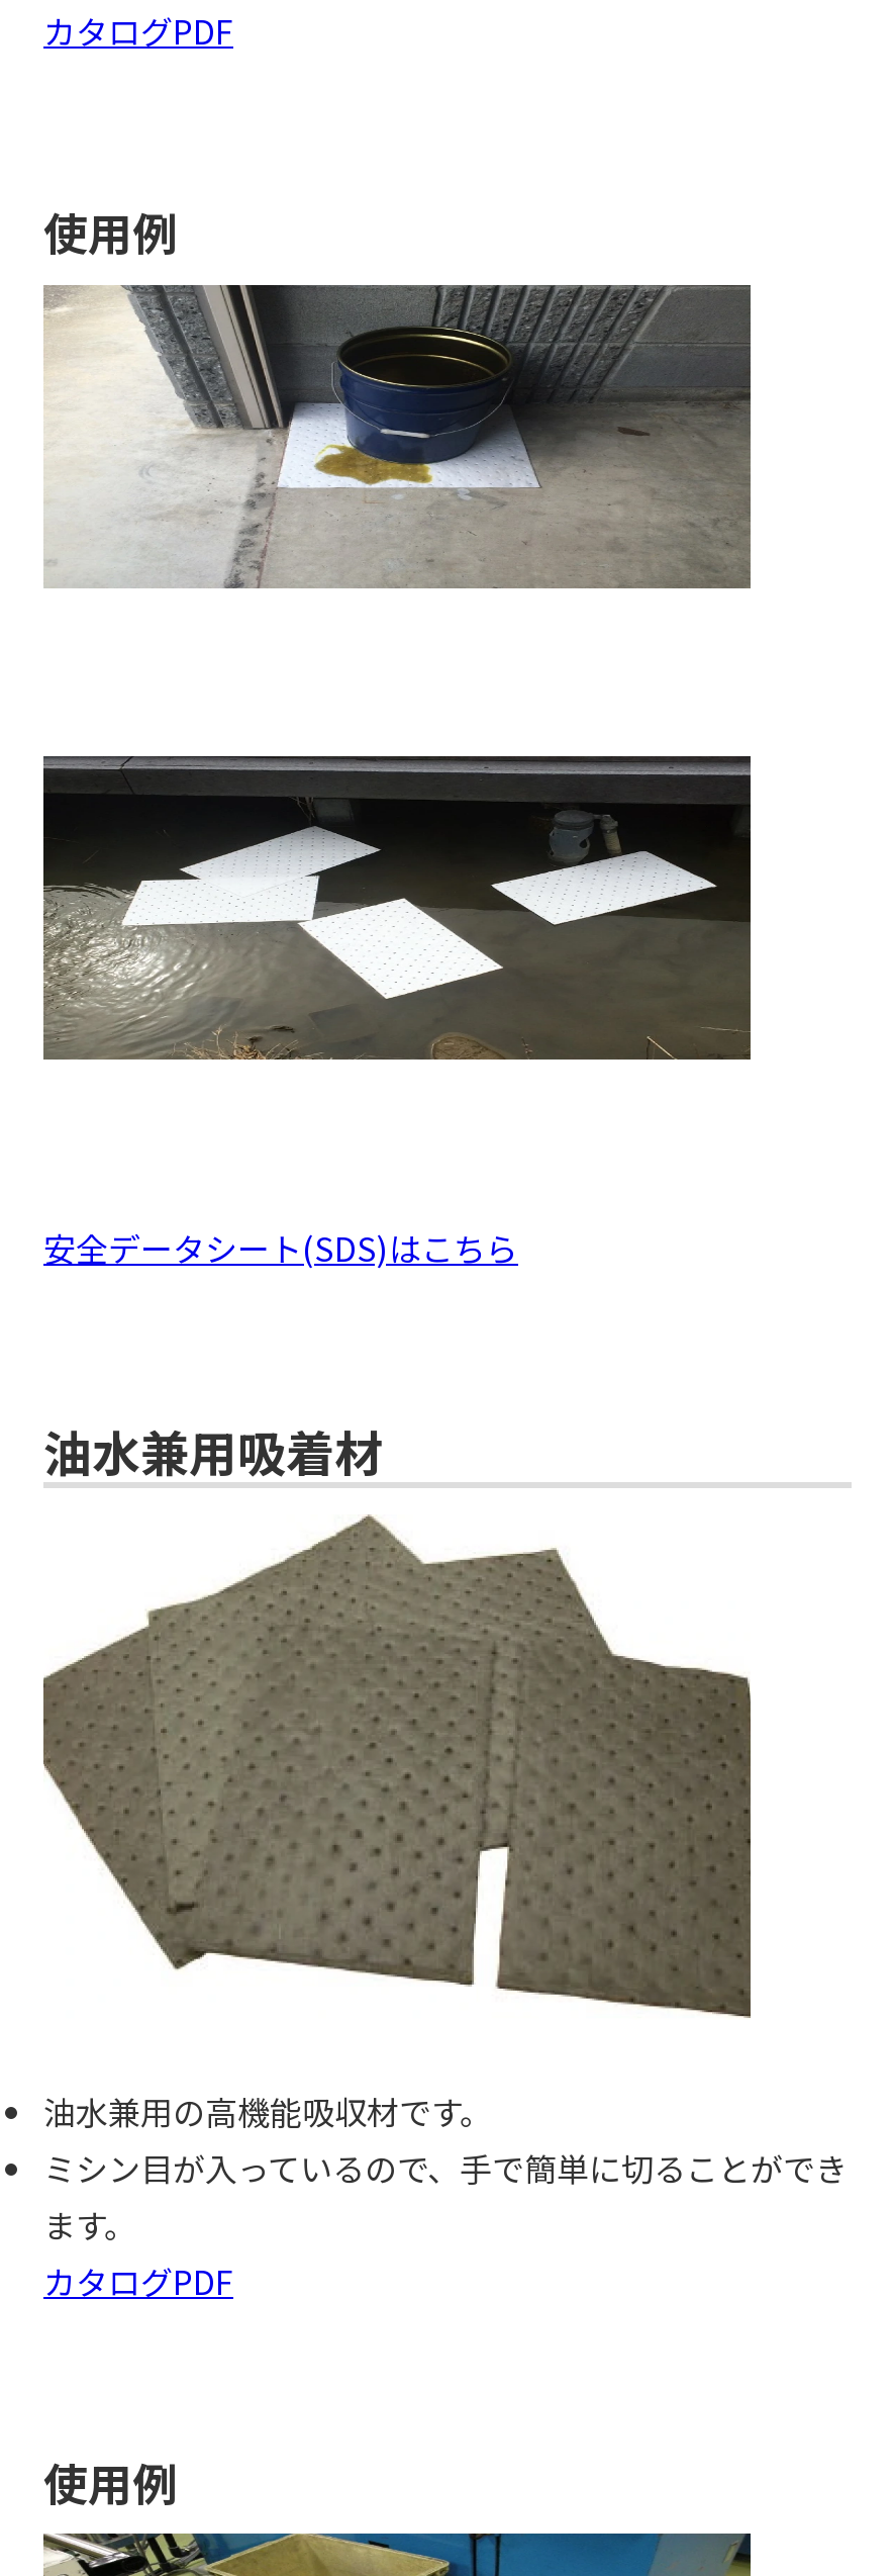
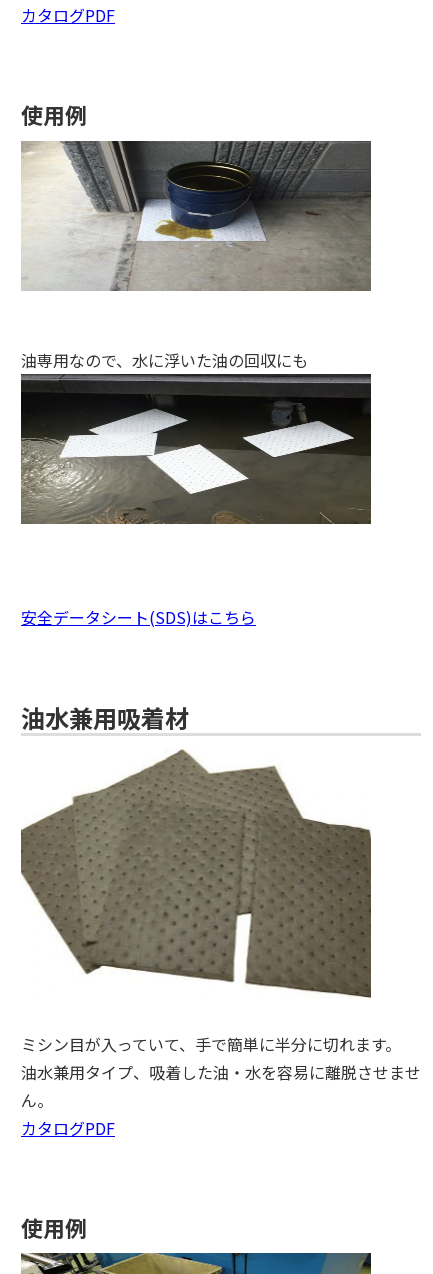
+ 油専用なので、水に浮いた油の回収にも

- 油水兼用の高機能吸収材です。
- ミシン目が入っているので、手で簡単に切ることができ
- ます。
+ ミシン目が入っていて、手で簡単に半分に切れます。
+ 油水兼用タイプ、吸着した油・水を容易に離脱させませ
+ ん。
